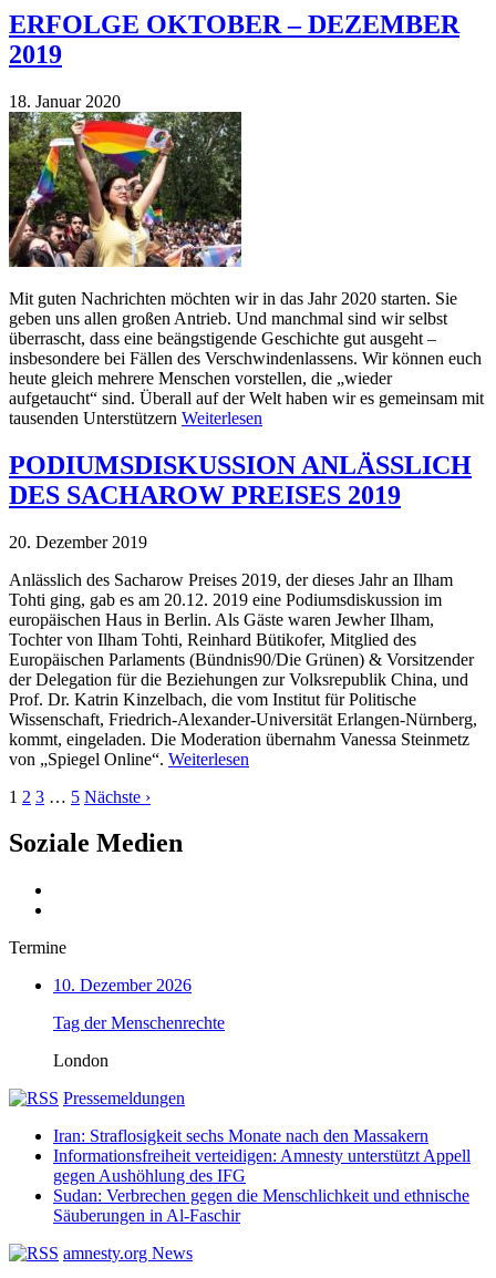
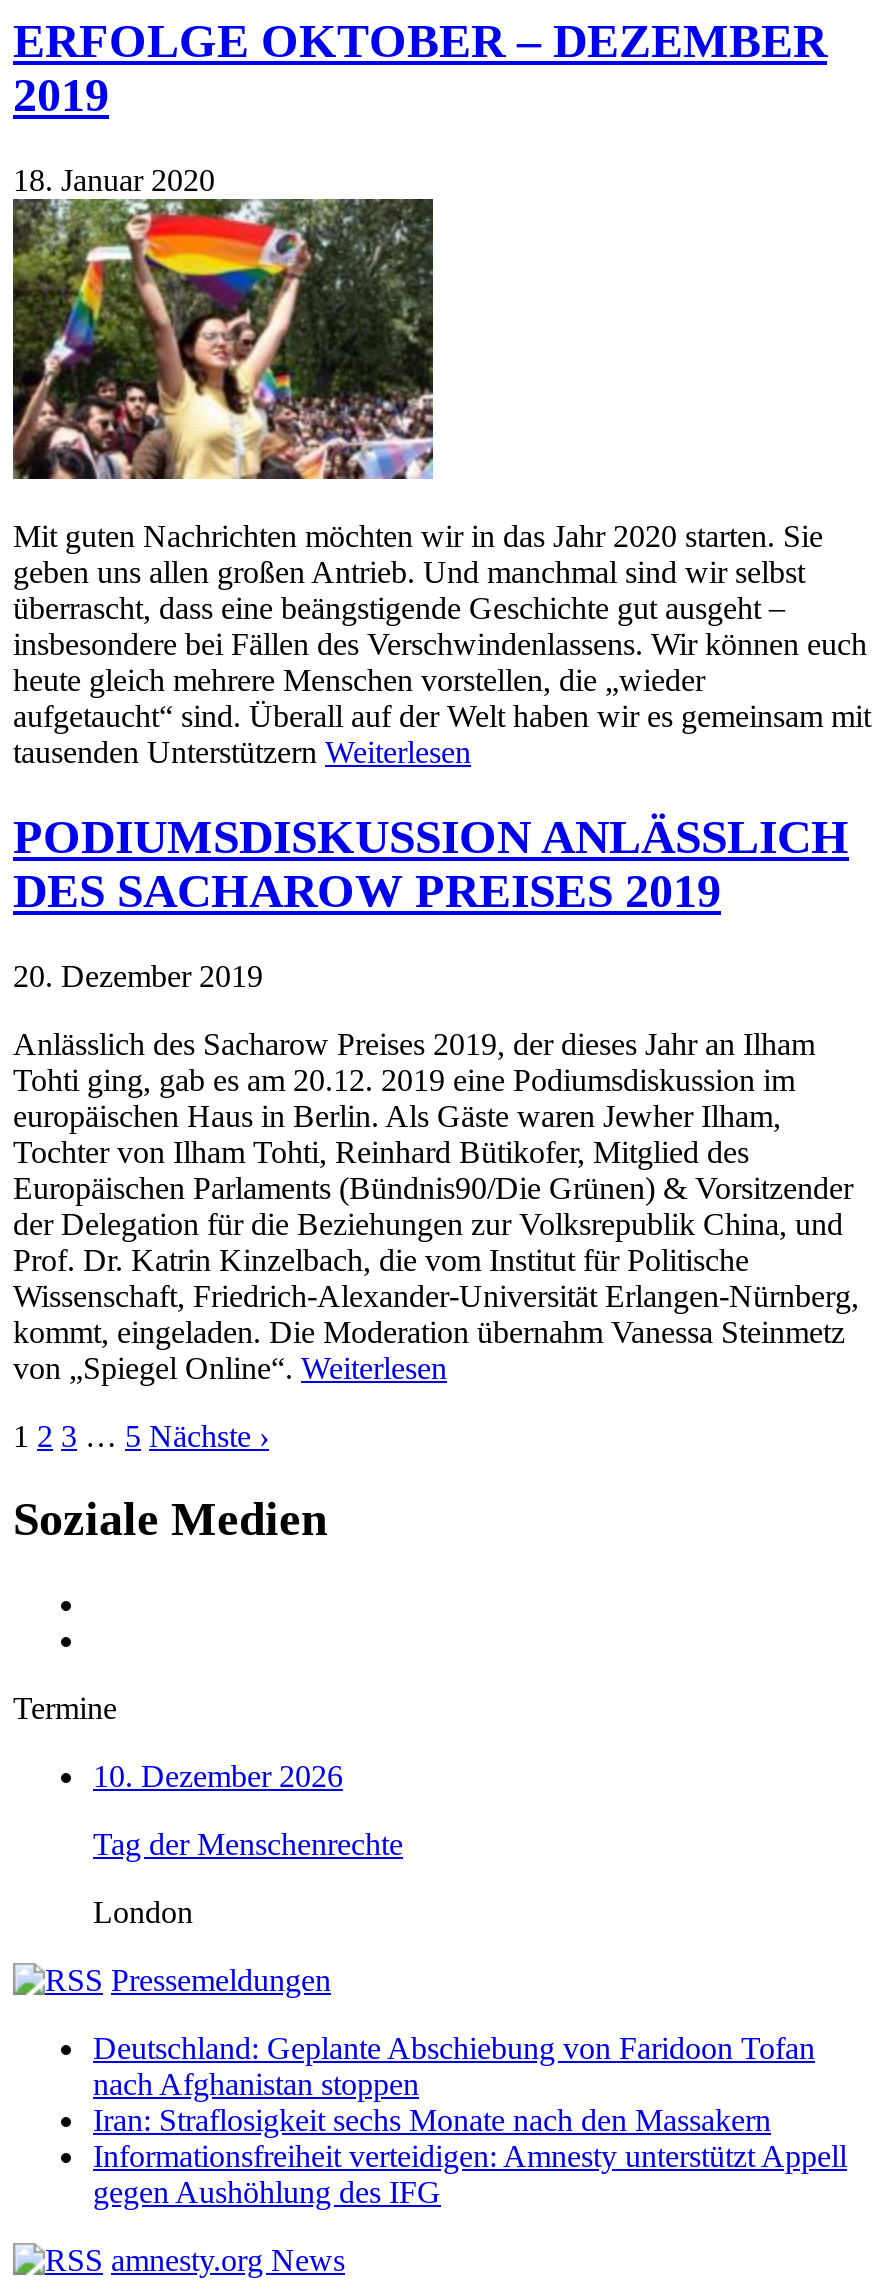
+ Deutschland: Geplante Abschiebung von Faridoon Tofan
+ nach Afghanistan stoppen

moved down: Iran: Straflosigkeit sechs Monate nach den Massakern | Informationsfreiheit verteidigen: Amnesty unterstützt Appell | gegen Aushöhlung des IFG

- Sudan: Verbrechen gegen die Menschlichkeit und ethnische
- Säuberungen in Al-Faschir
